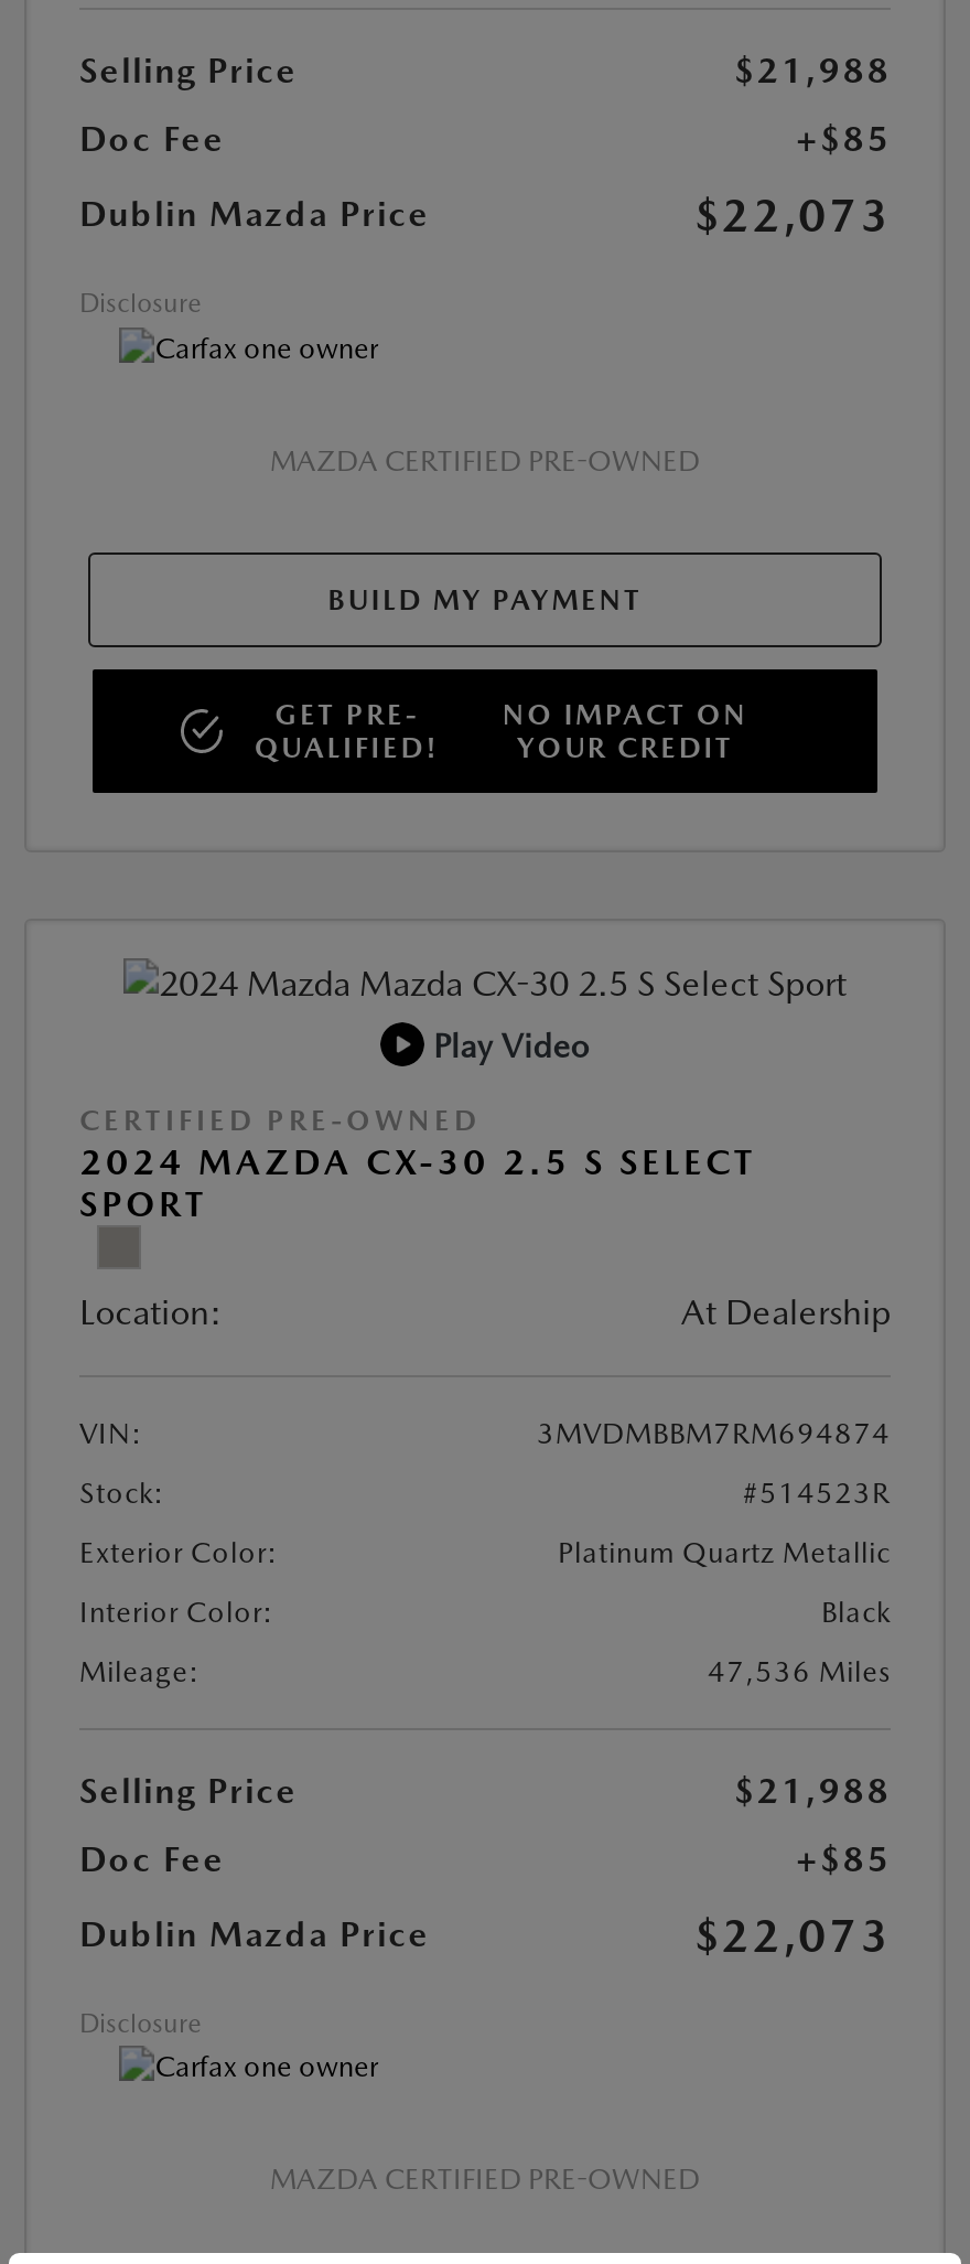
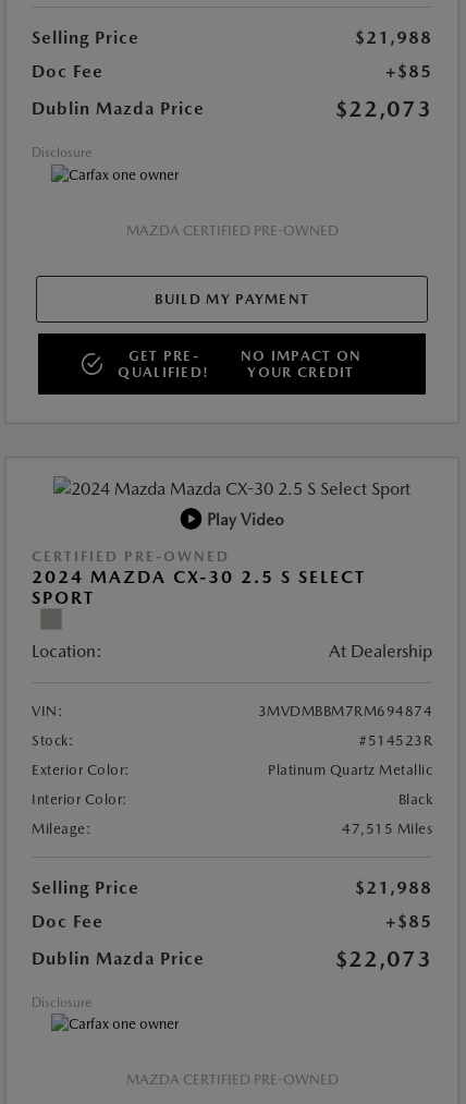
- 47,536 Miles
+ 47,515 Miles
